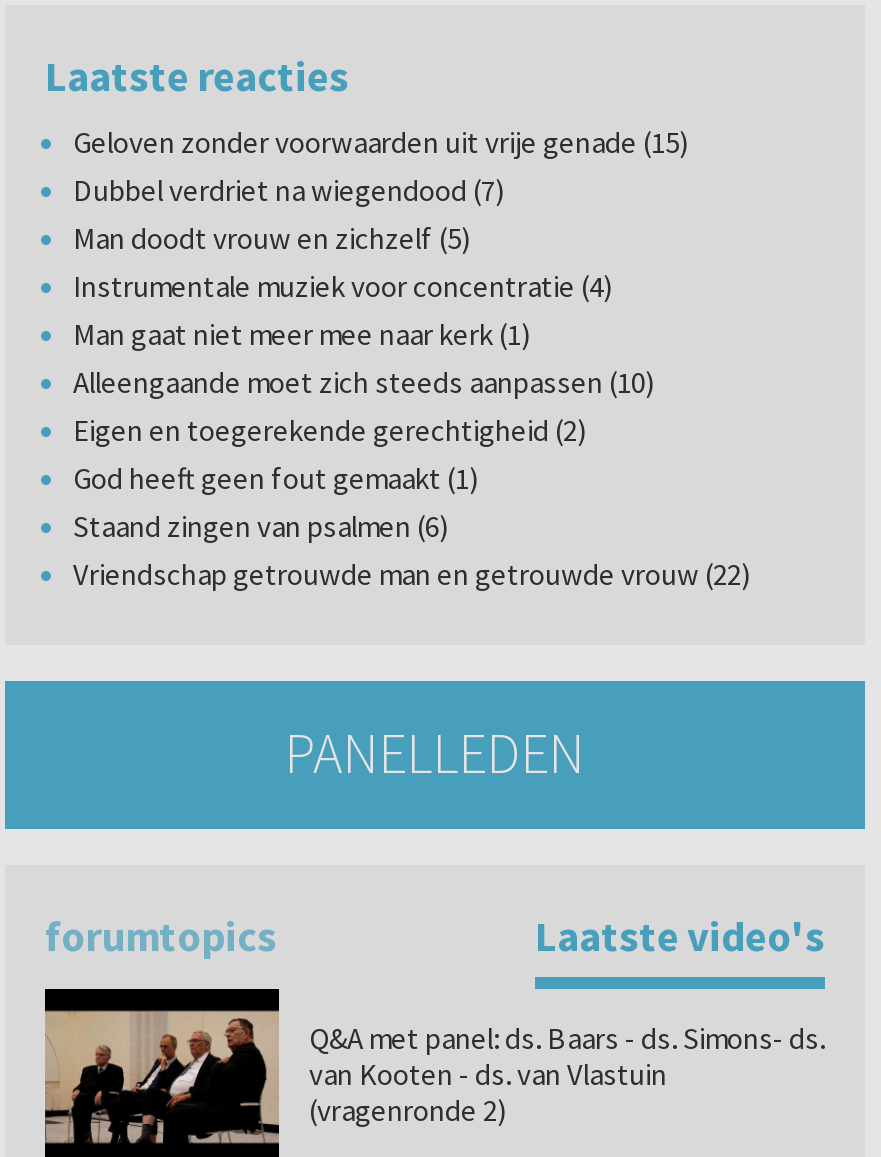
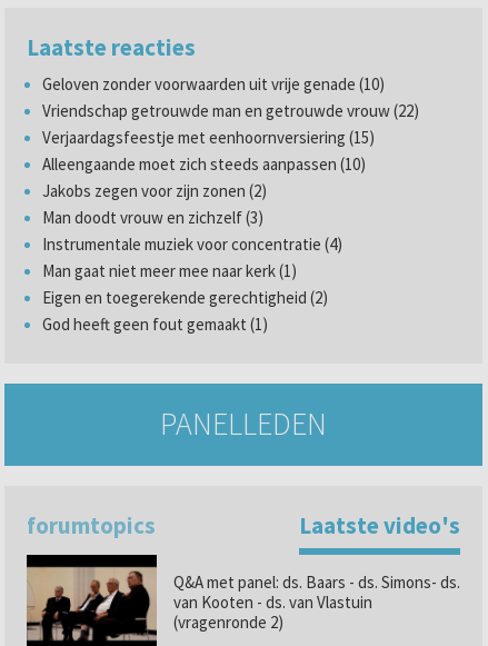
- Geloven zonder voorwaarden uit vrije genade (15)
- Dubbel verdriet na wiegendood (7)
- Man doodt vrouw en zichzelf (5)
+ Geloven zonder voorwaarden uit vrije genade (10)
+ Verjaardagsfeestje met eenhoornversiering (15)
+ Jakobs zegen voor zijn zonen (2)
+ Man doodt vrouw en zichzelf (3)

moved down: Instrumentale muziek voor concentratie (4) | Man gaat niet meer mee naar kerk (1)

moved up: Alleengaande moet zich steeds aanpassen (10)

moved down: Eigen en toegerekende gerechtigheid (2) | God heeft geen fout gemaakt (1)

- Staand zingen van psalmen (6)

moved up: Vriendschap getrouwde man en getrouwde vrouw (22)
